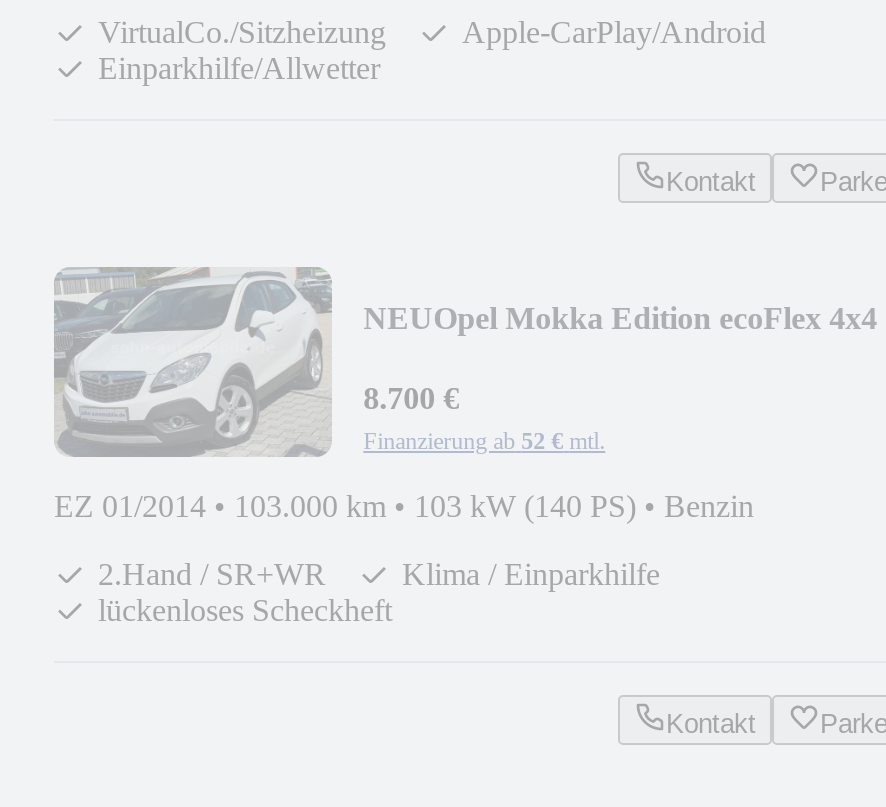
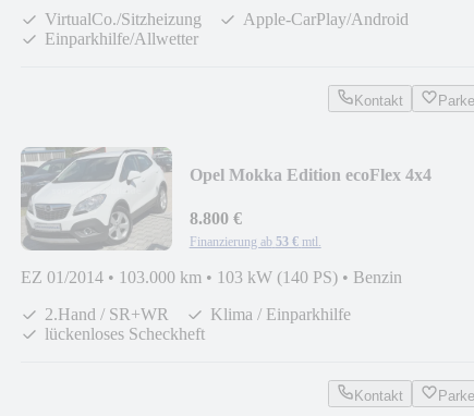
- NEUOpel Mokka Edition ecoFlex 4x4
+ Opel Mokka Edition ecoFlex 4x4

- 8.700 €
+ 8.800 €

- Finanzierung ab 52 € mtl.
+ Finanzierung ab 53 € mtl.
